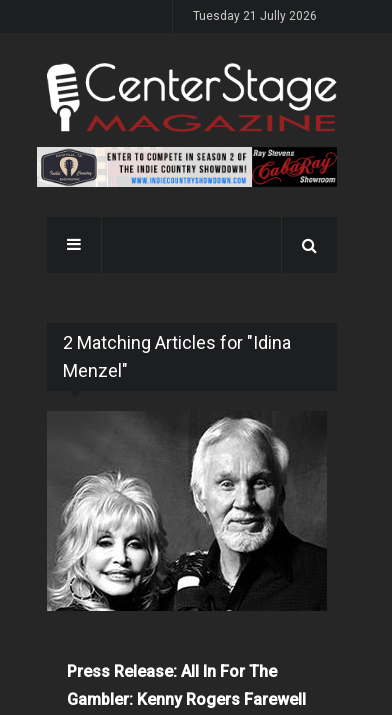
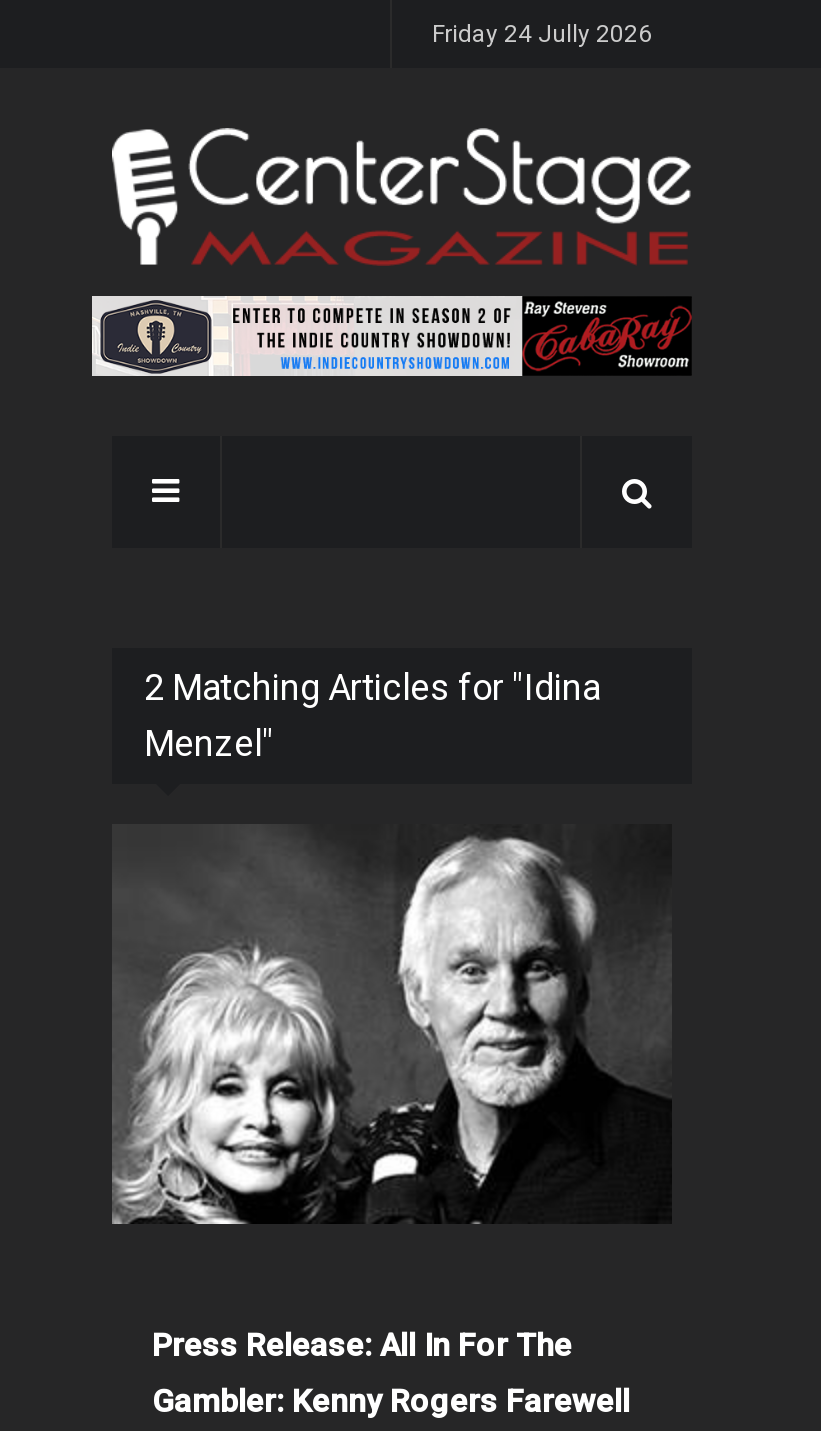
- Tuesday 21 Jully 2026
+ Friday 24 Jully 2026
